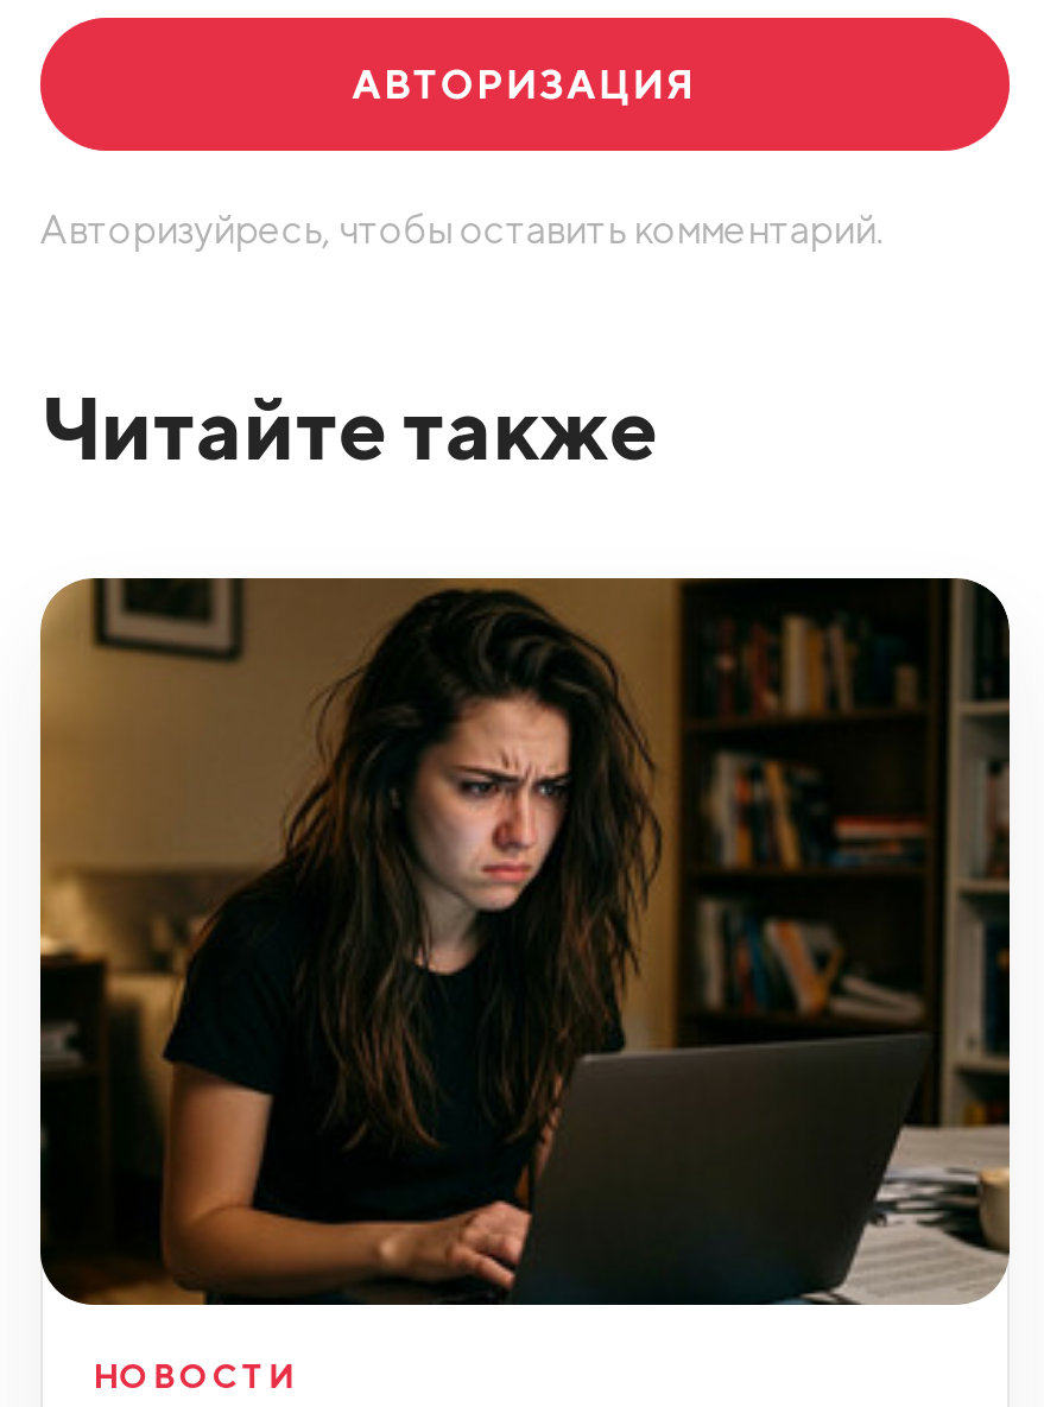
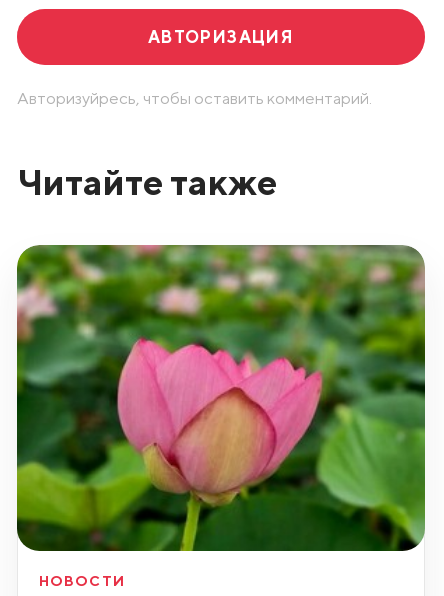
- [image]
+ [image]
